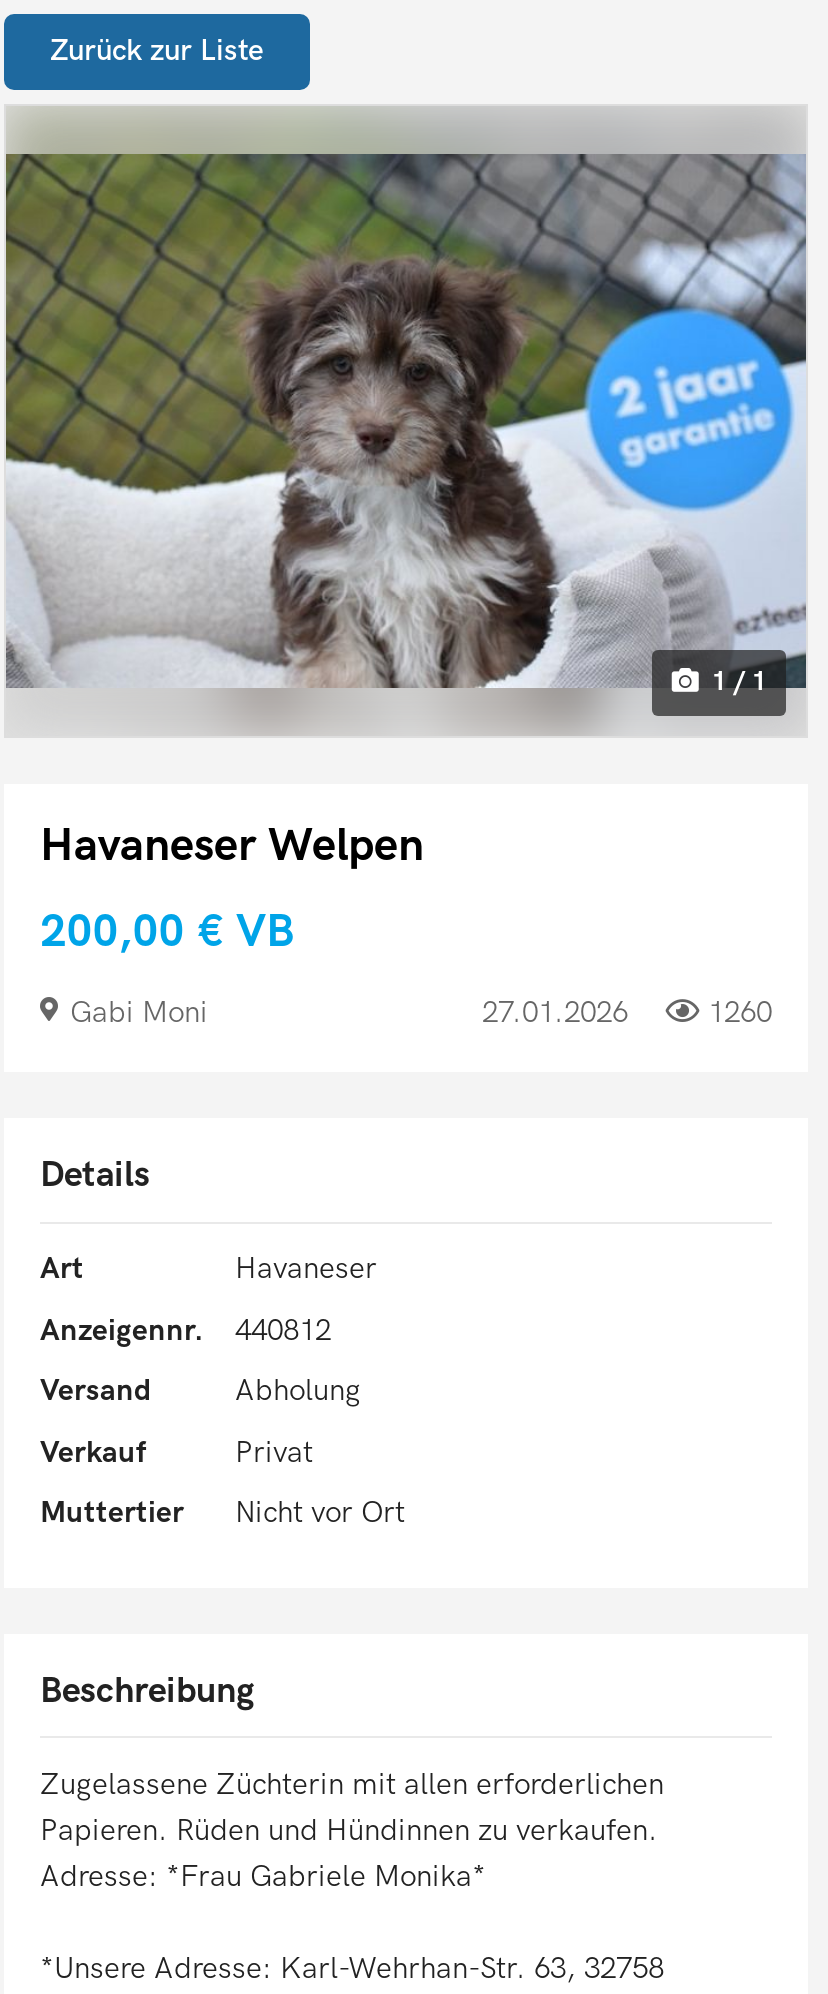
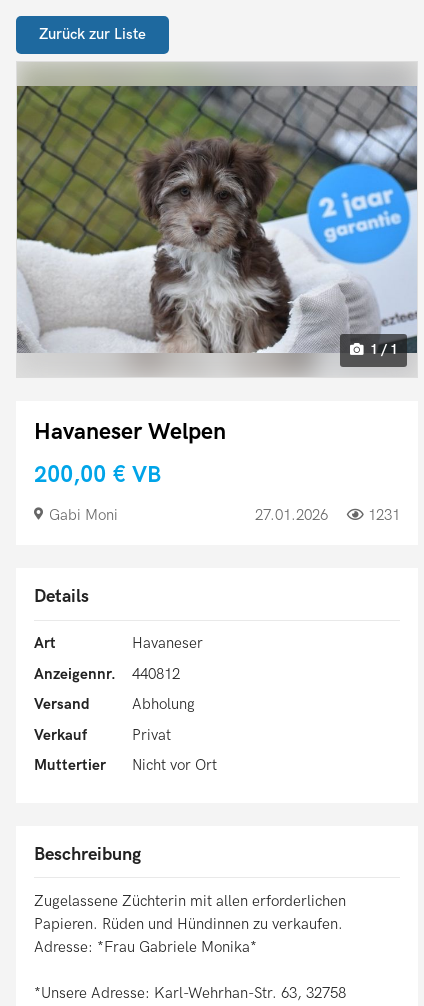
- 27.01.2026 1260
+ 27.01.2026 1231
